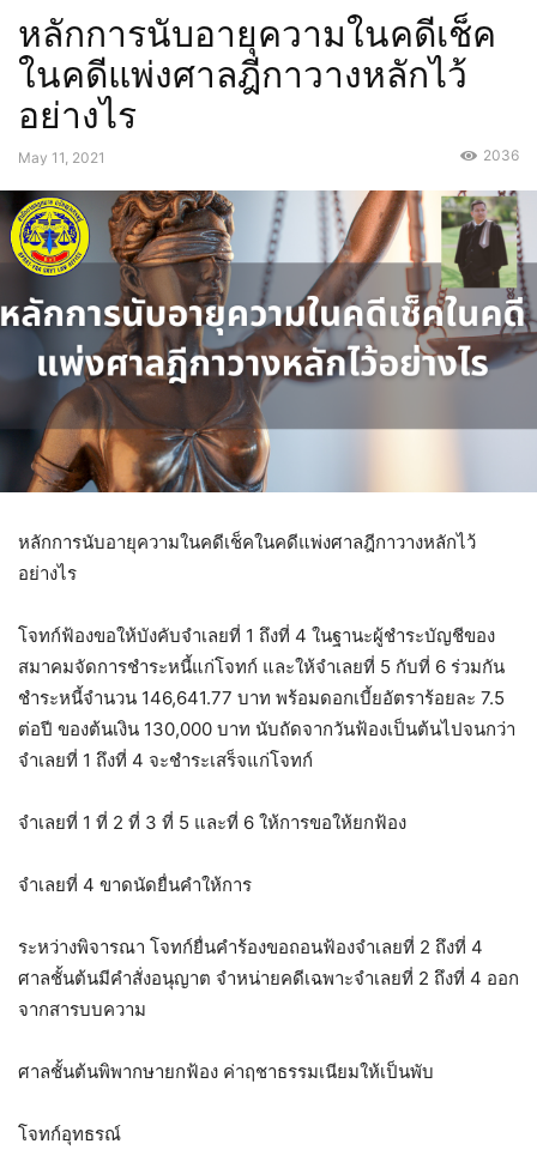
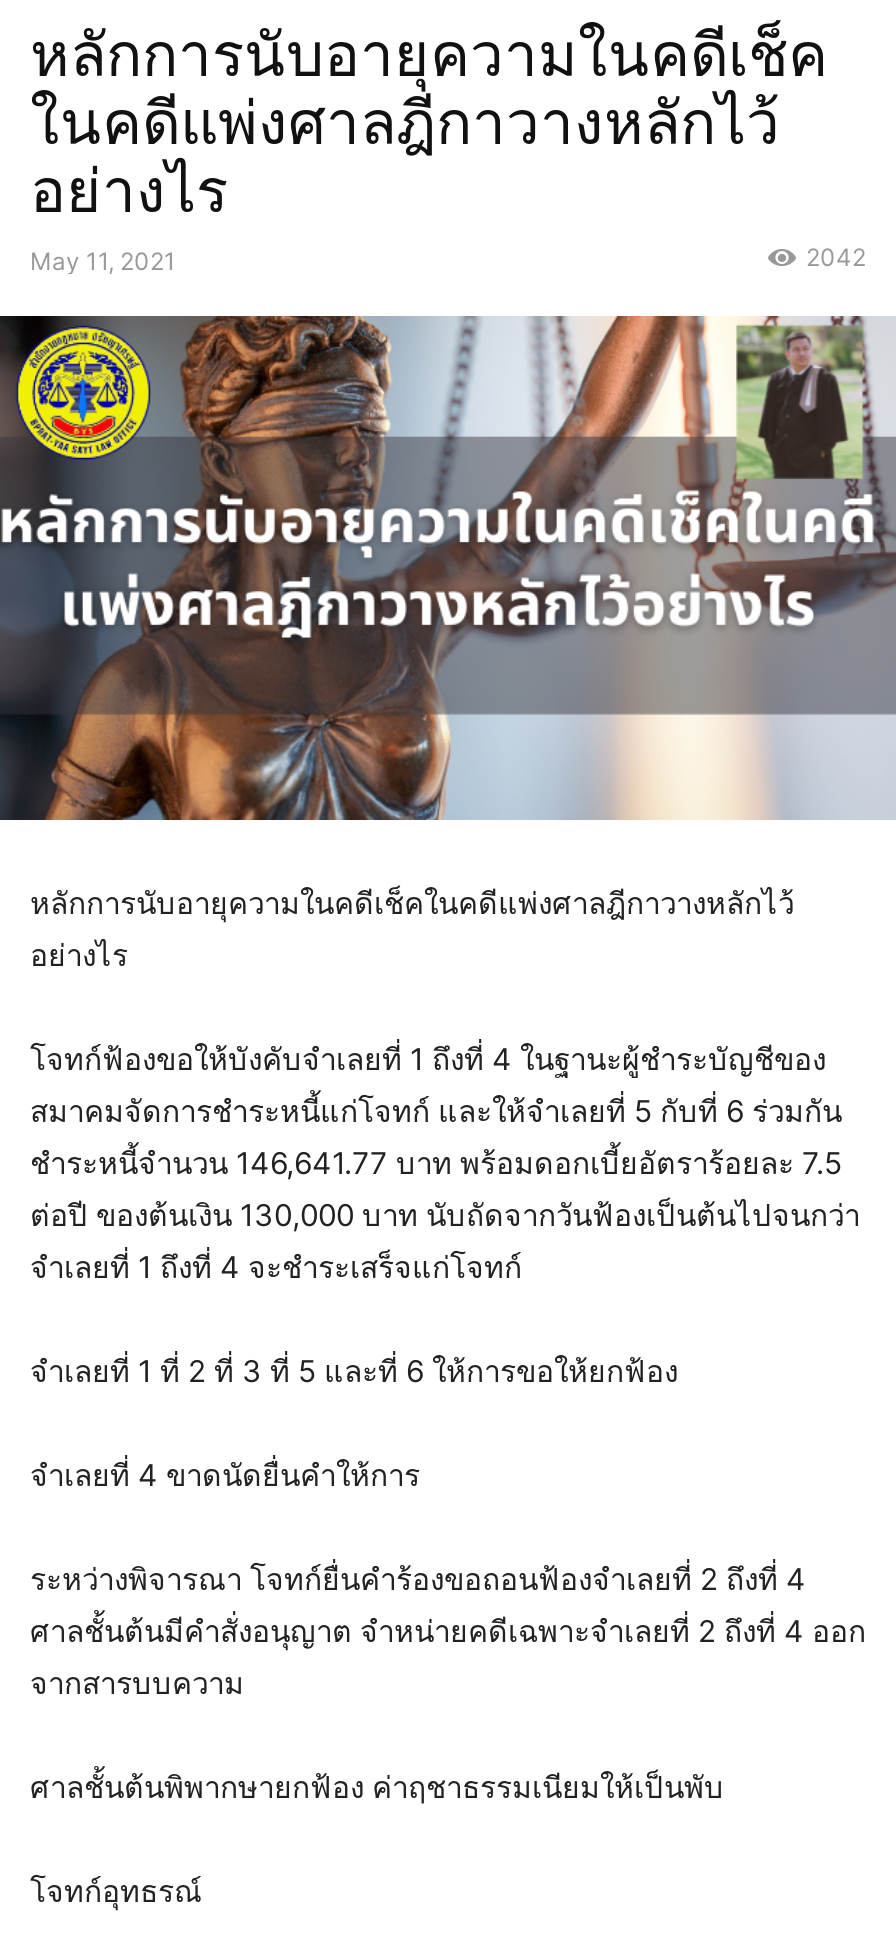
- 2036
+ 2042
